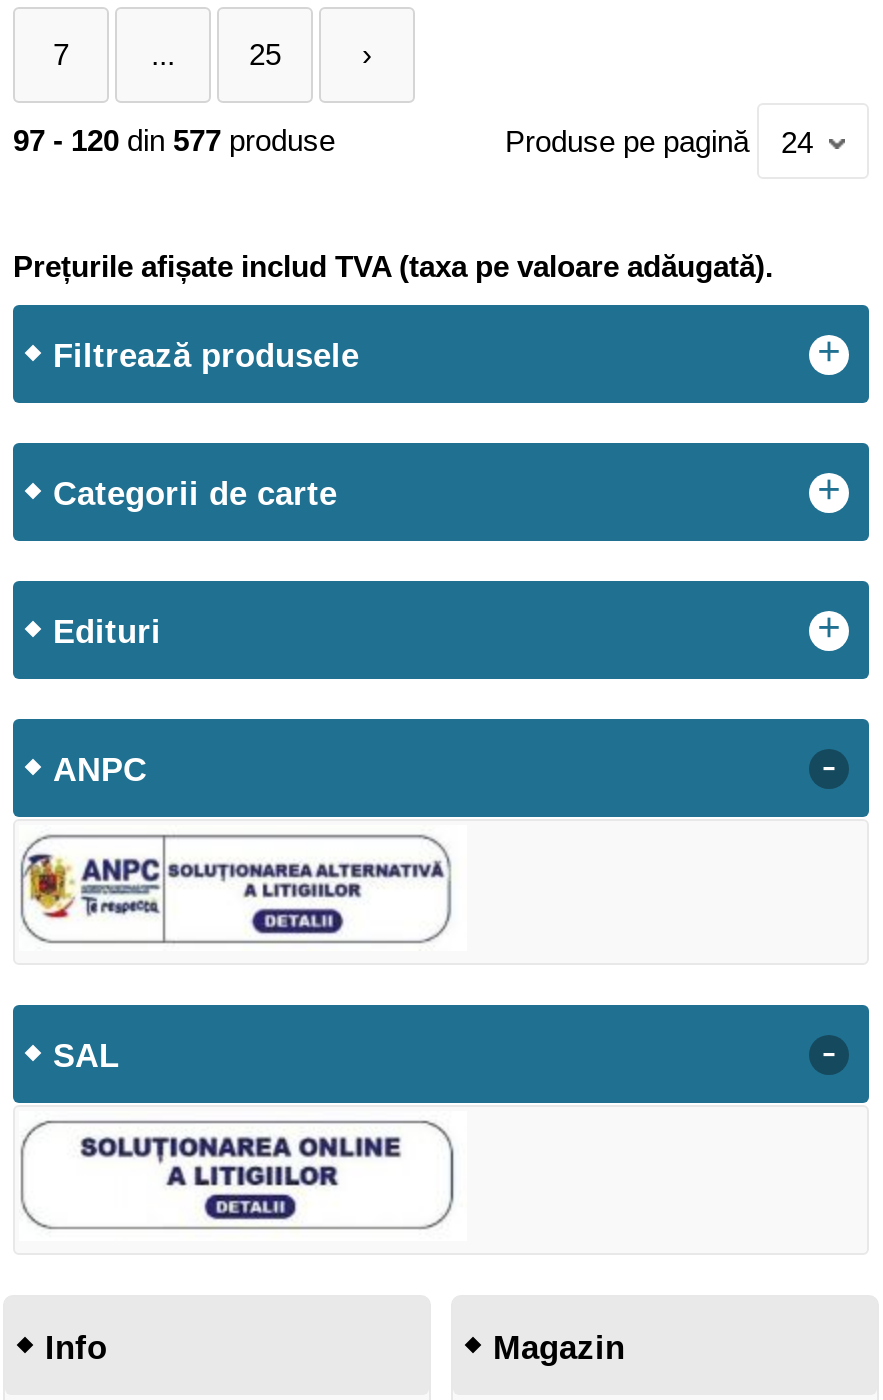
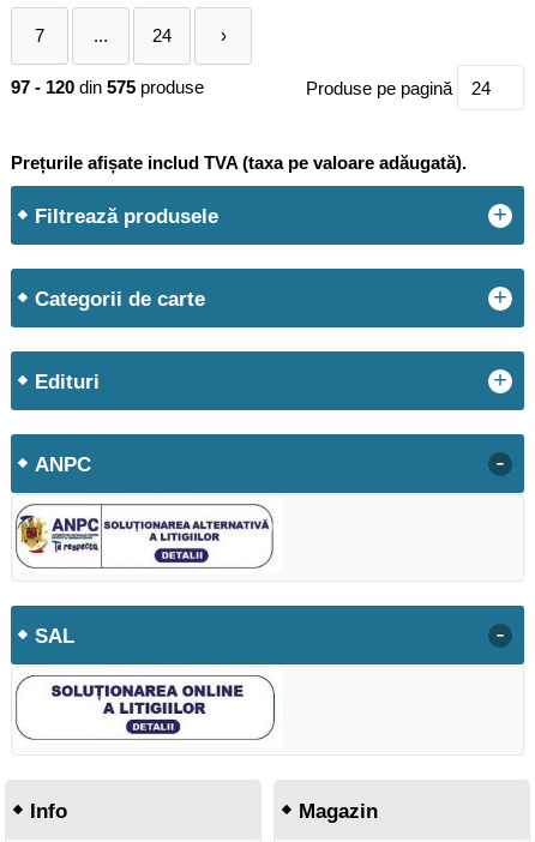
- 25
+ 24

- 97 - 120 din 577 produse
+ 97 - 120 din 575 produse
